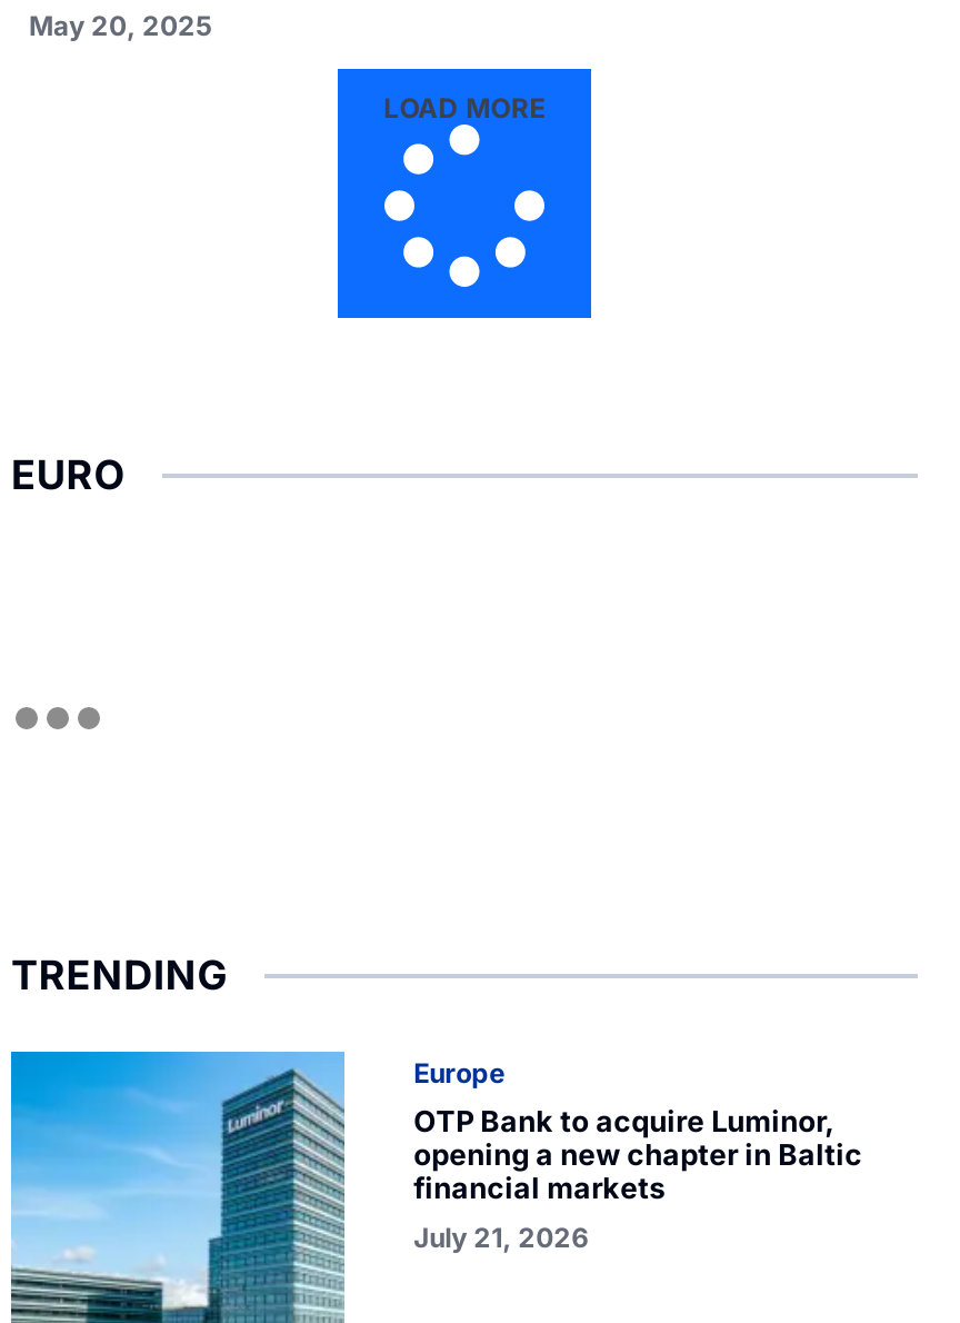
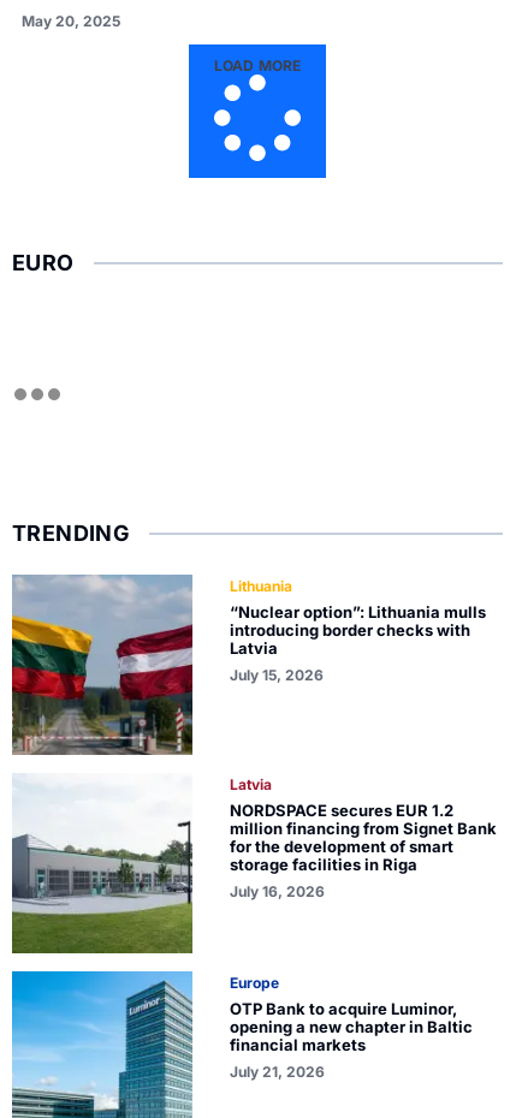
+ [image]
+ Lithuania
+ “Nuclear option”: Lithuania mulls
+ introducing border checks with
+ Latvia
+ July 15, 2026

+ [image]
+ Latvia
+ NORDSPACE secures EUR 1.2
+ million financing from Signet Bank
+ for the development of smart
+ storage facilities in Riga
+ July 16, 2026
